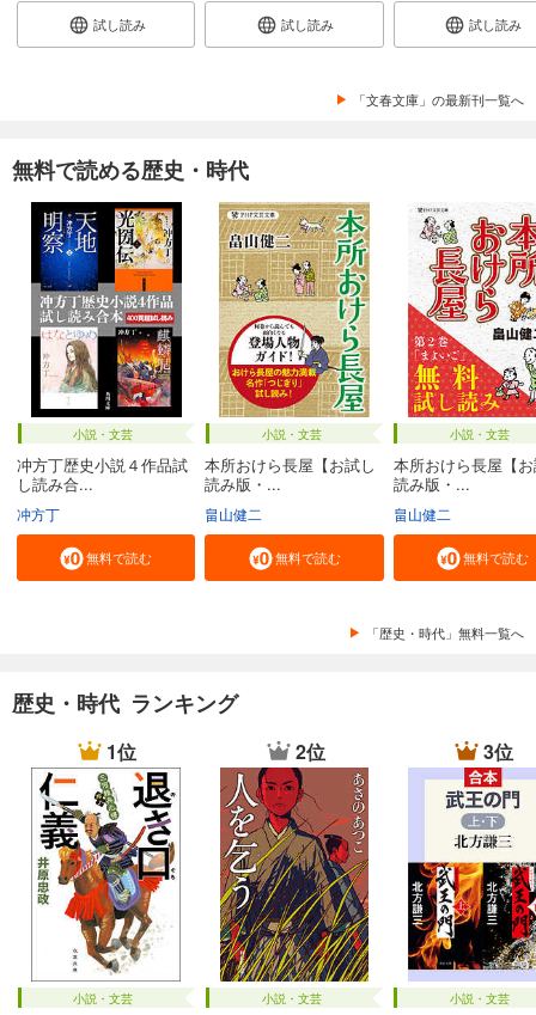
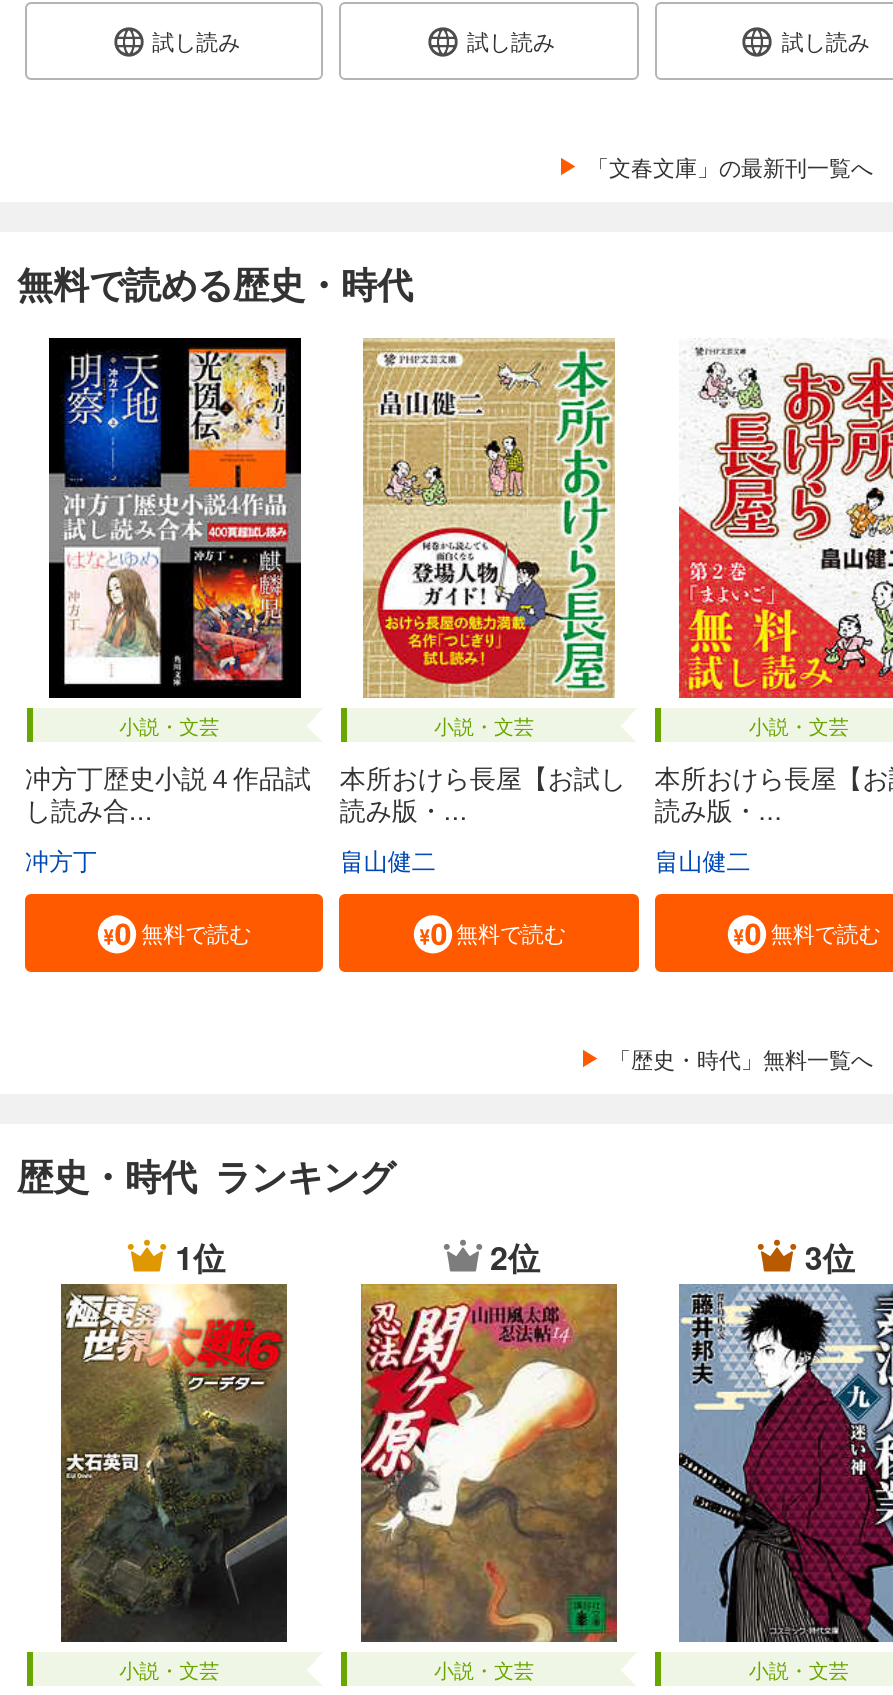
- [image]
+ [image]

- [image]
+ [image]

- [image]
+ [image]
